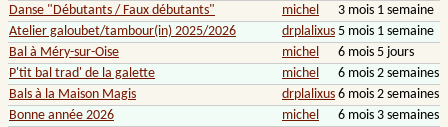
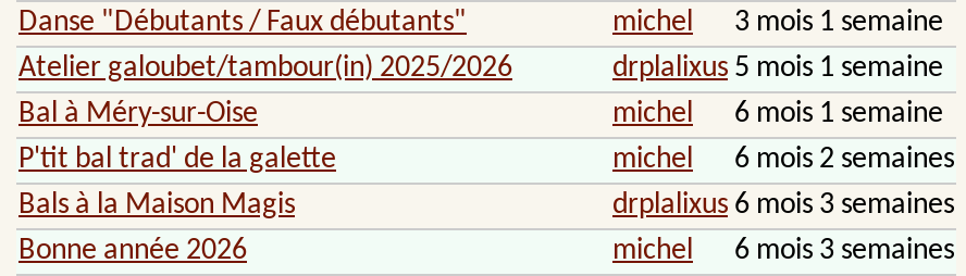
- michel 6 mois 5 jours
+ michel 6 mois 1 semaine

- drplalixus 6 mois 2 semaines
+ drplalixus 6 mois 3 semaines
